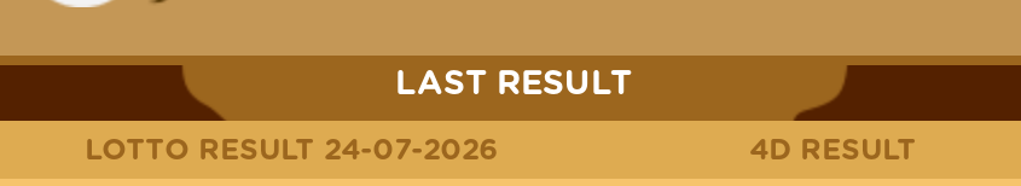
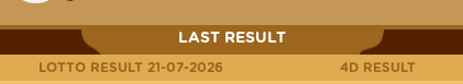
- LOTTO RESULT 24-07-2026
+ LOTTO RESULT 21-07-2026
